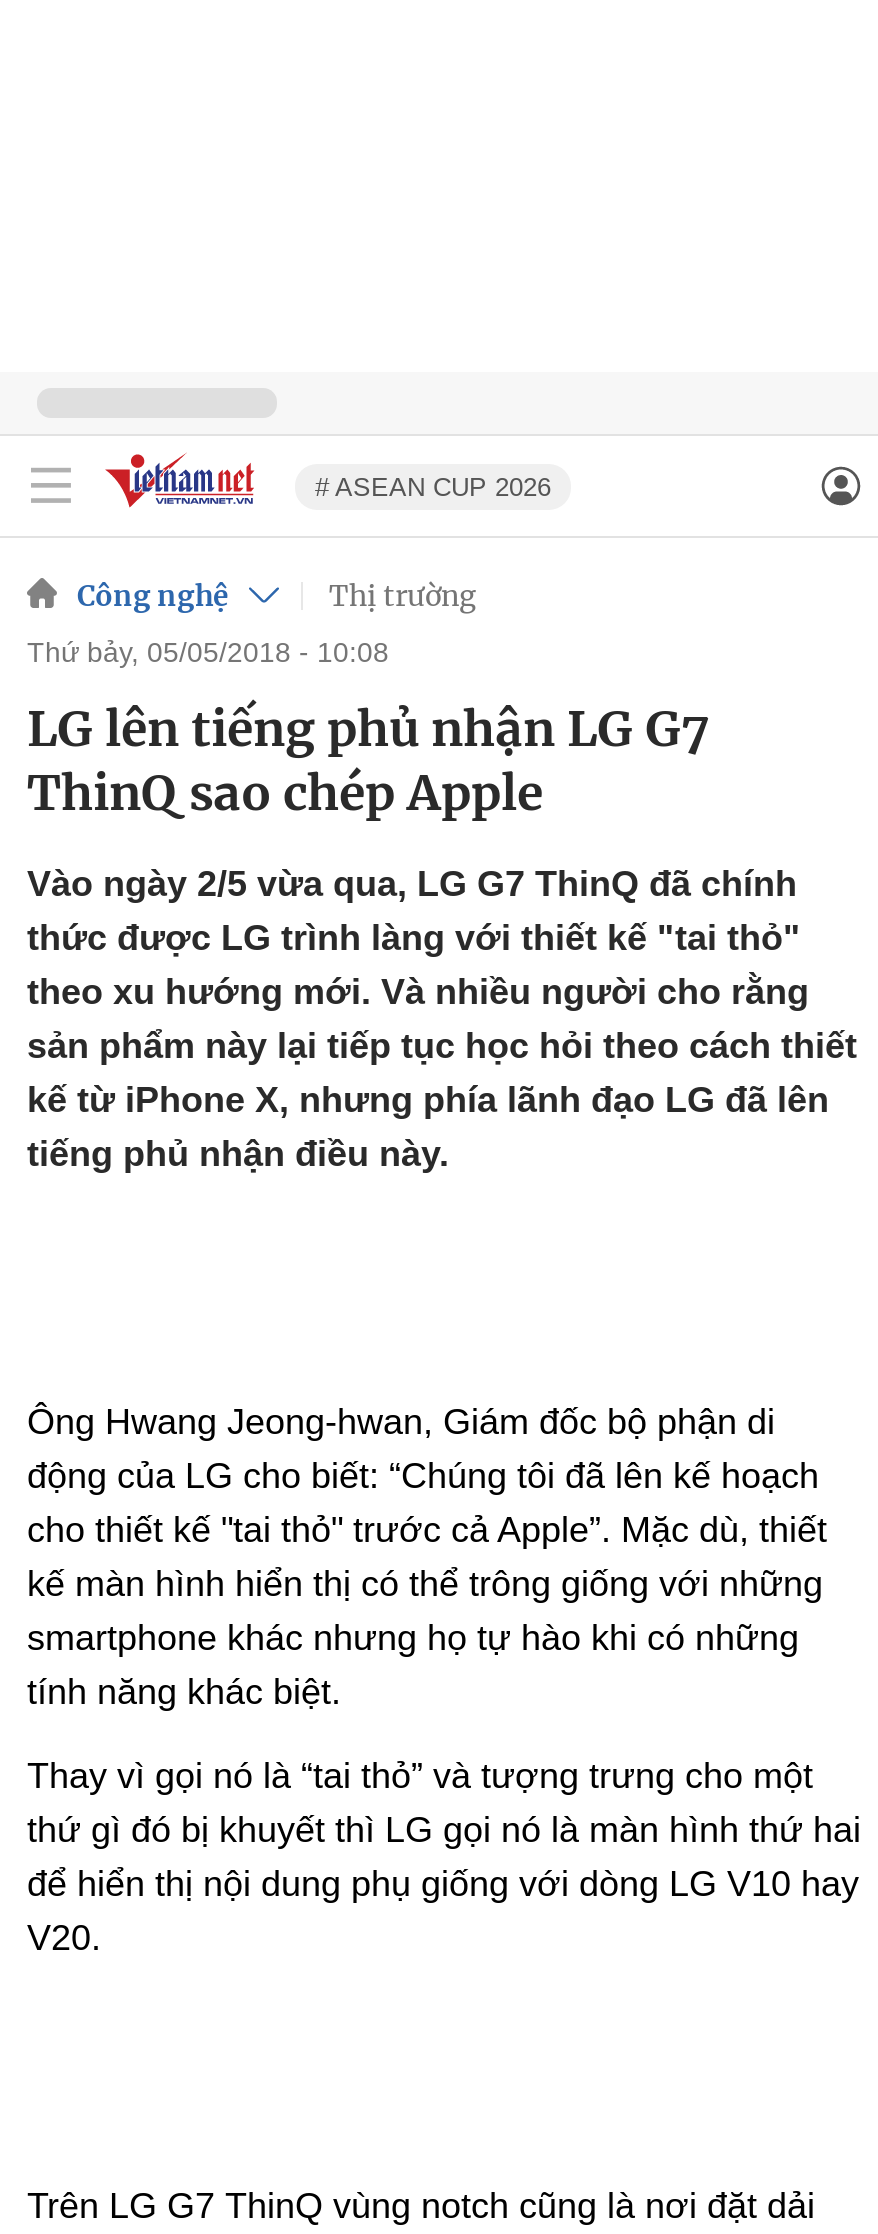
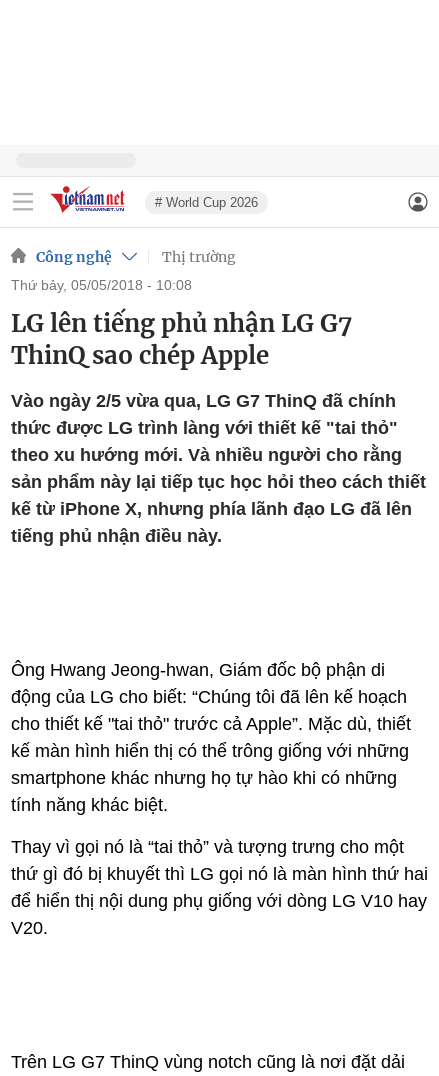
- # ASEAN CUP 2026
+ # World Cup 2026
